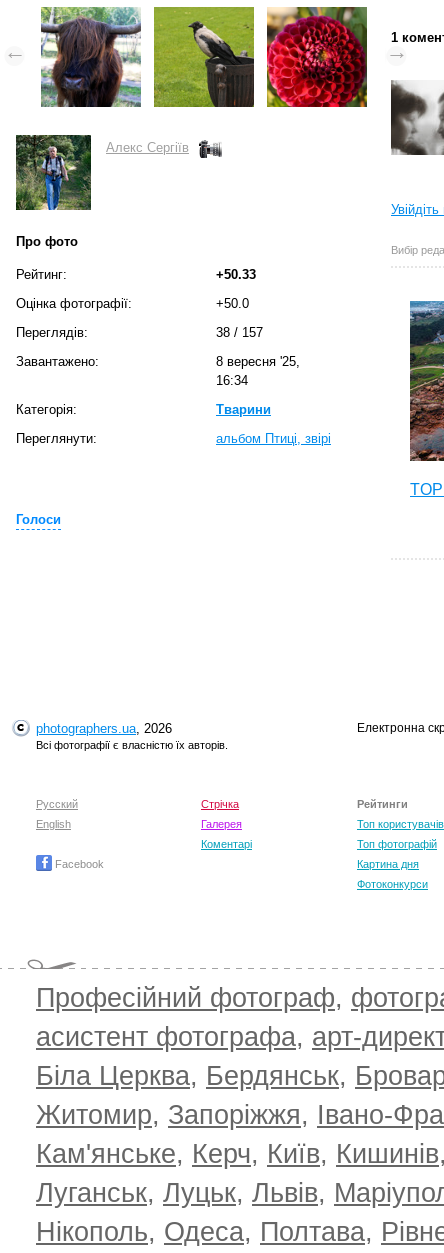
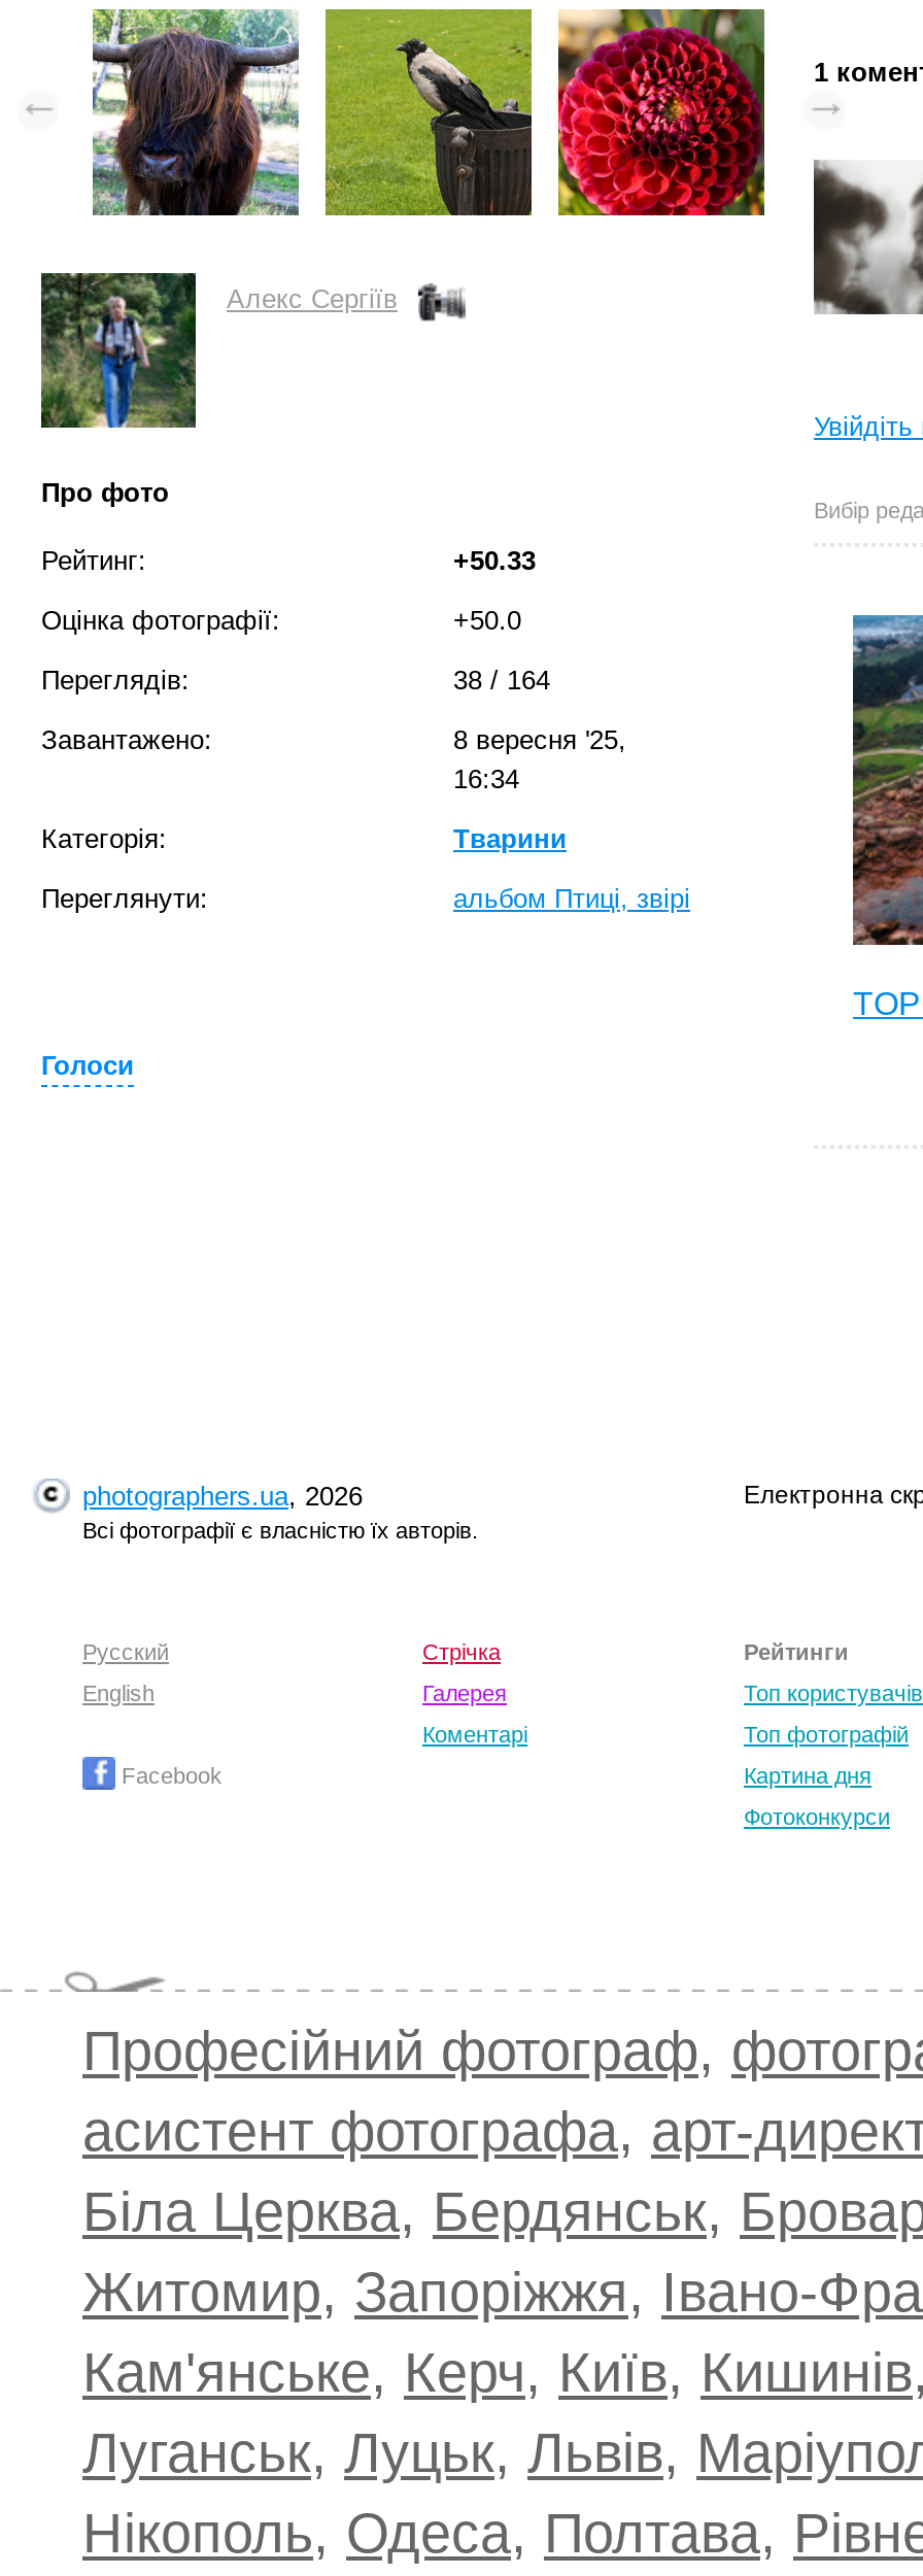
- 38 / 157
+ 38 / 164
